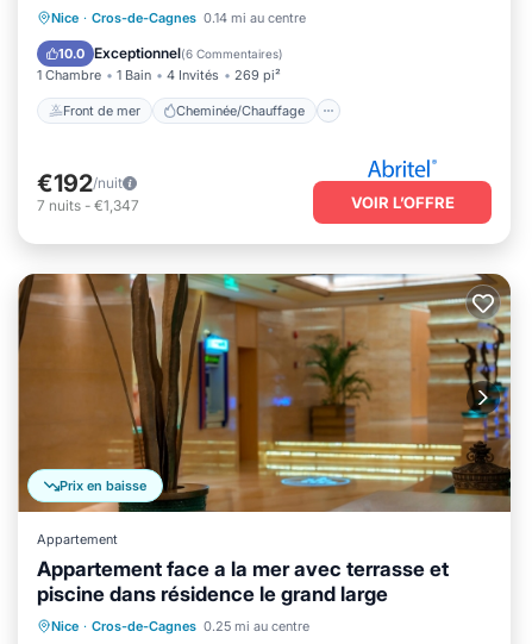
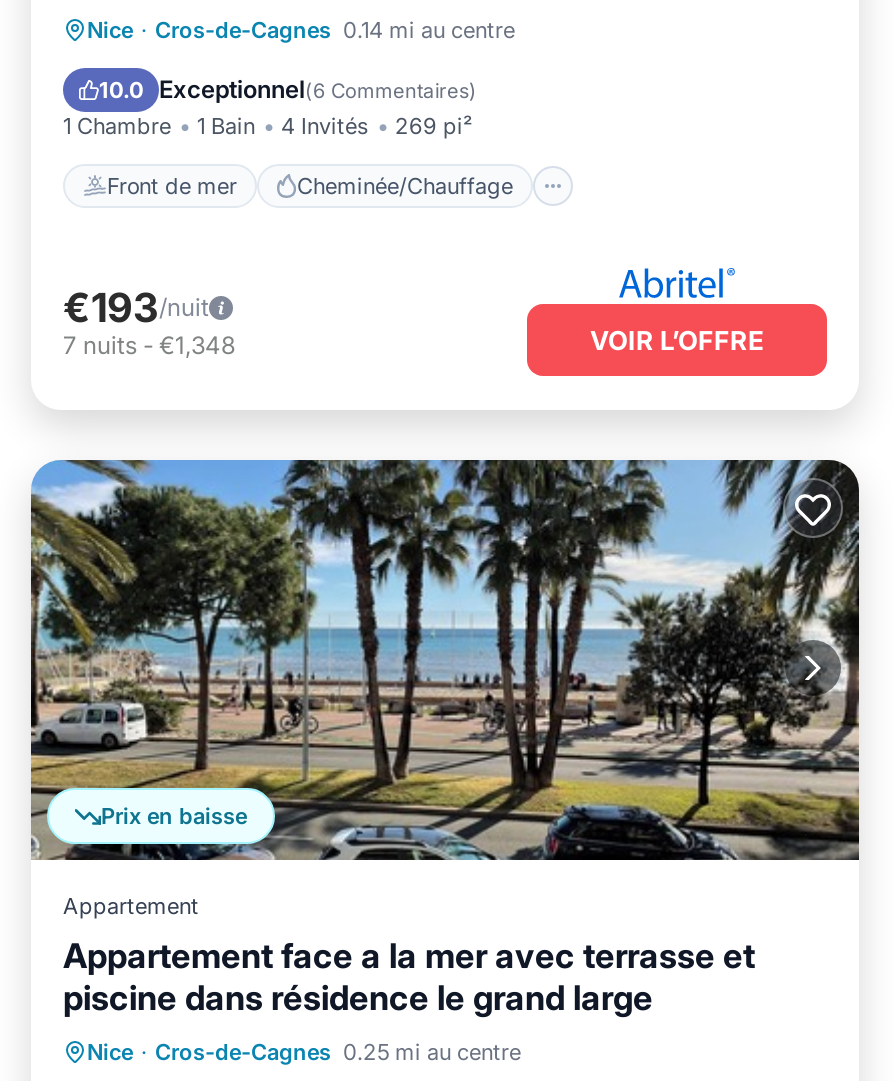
- €192/nuit
+ €193/nuit

- 7 nuits - €1,347
+ 7 nuits - €1,348

- [image]
+ [image]
